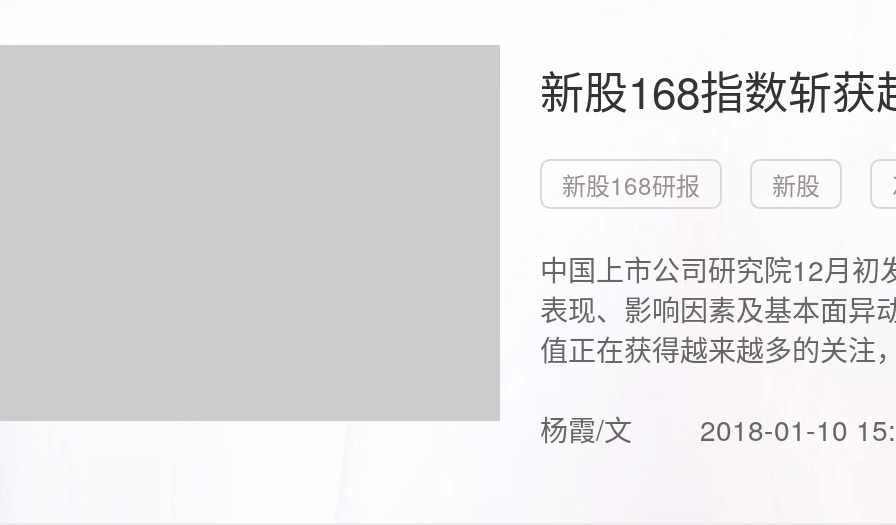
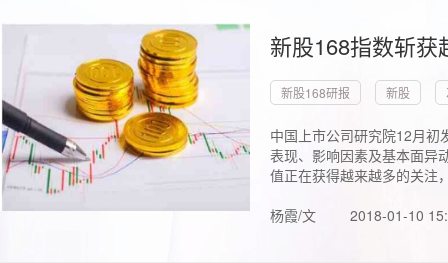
+ [image]
